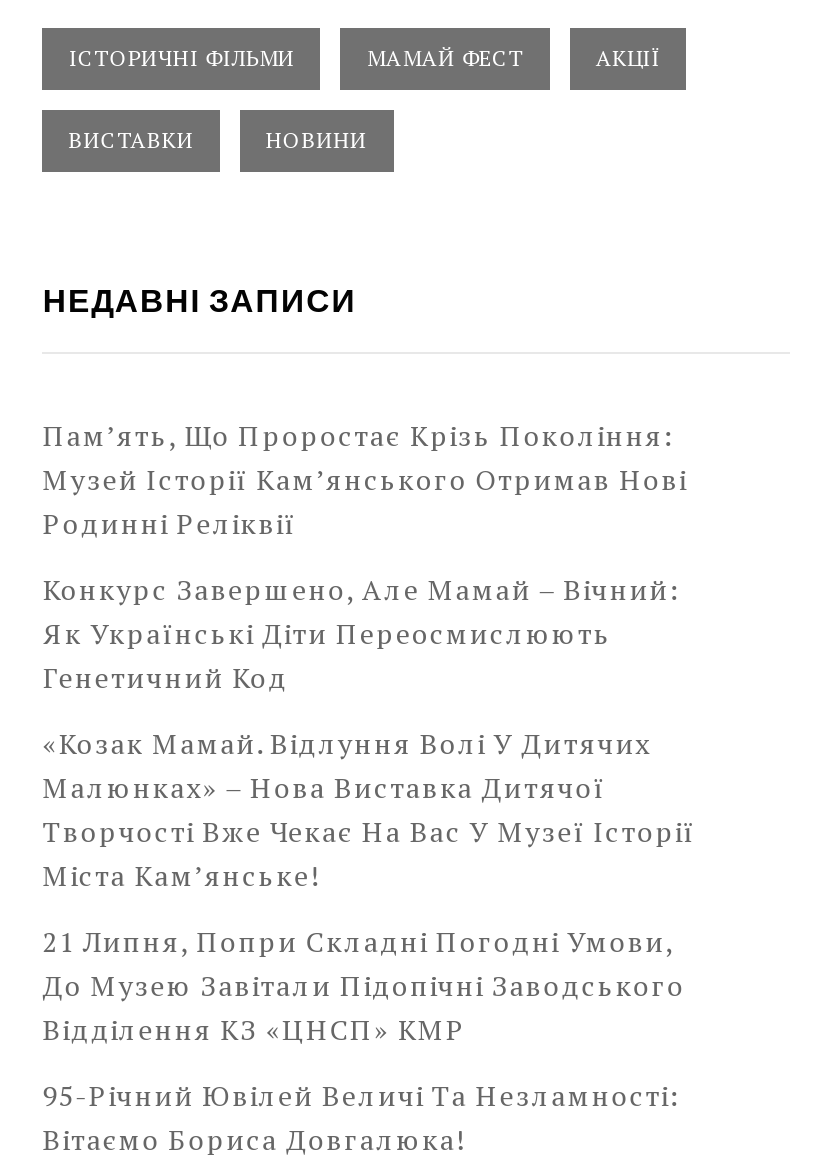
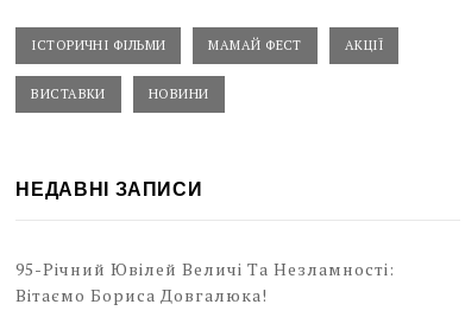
- Пам’ять, Що Проростає Крізь Покоління:
- Музей Історії Кам’янського Отримав Нові
- Родинні Реліквії
- Конкурс Завершено, Але Мамай – Вічний:
- Як Українські Діти Переосмислюють
- Генетичний Код
- «Козак Мамай. Відлуння Волі У Дитячих
- Малюнках» – Нова Виставка Дитячої
- Творчості Вже Чекає На Вас У Музеї Історії
- Міста Кам’янське!
- 21 Липня, Попри Складні Погодні Умови,
- До Музею Завітали Підопічні Заводського
- Відділення КЗ «ЦНСП» КМР
